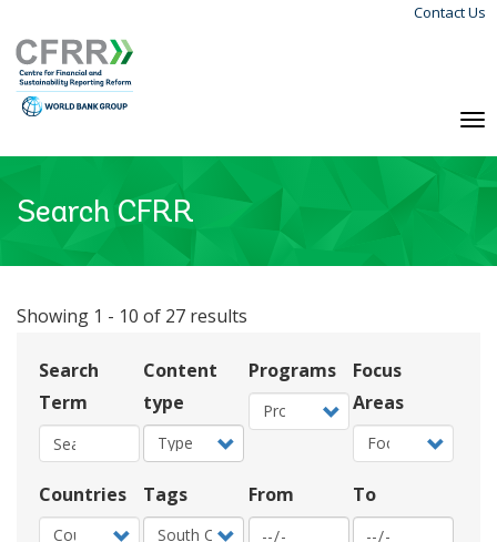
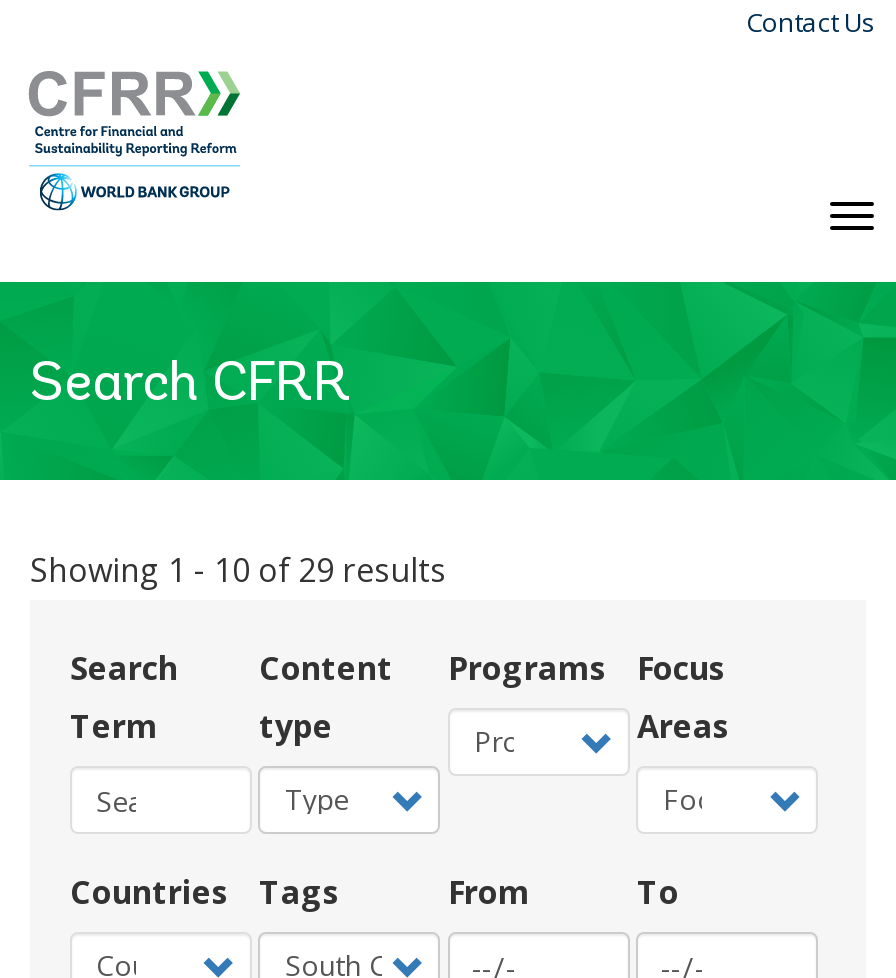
- Showing 1 - 10 of 27 results
+ Showing 1 - 10 of 29 results
